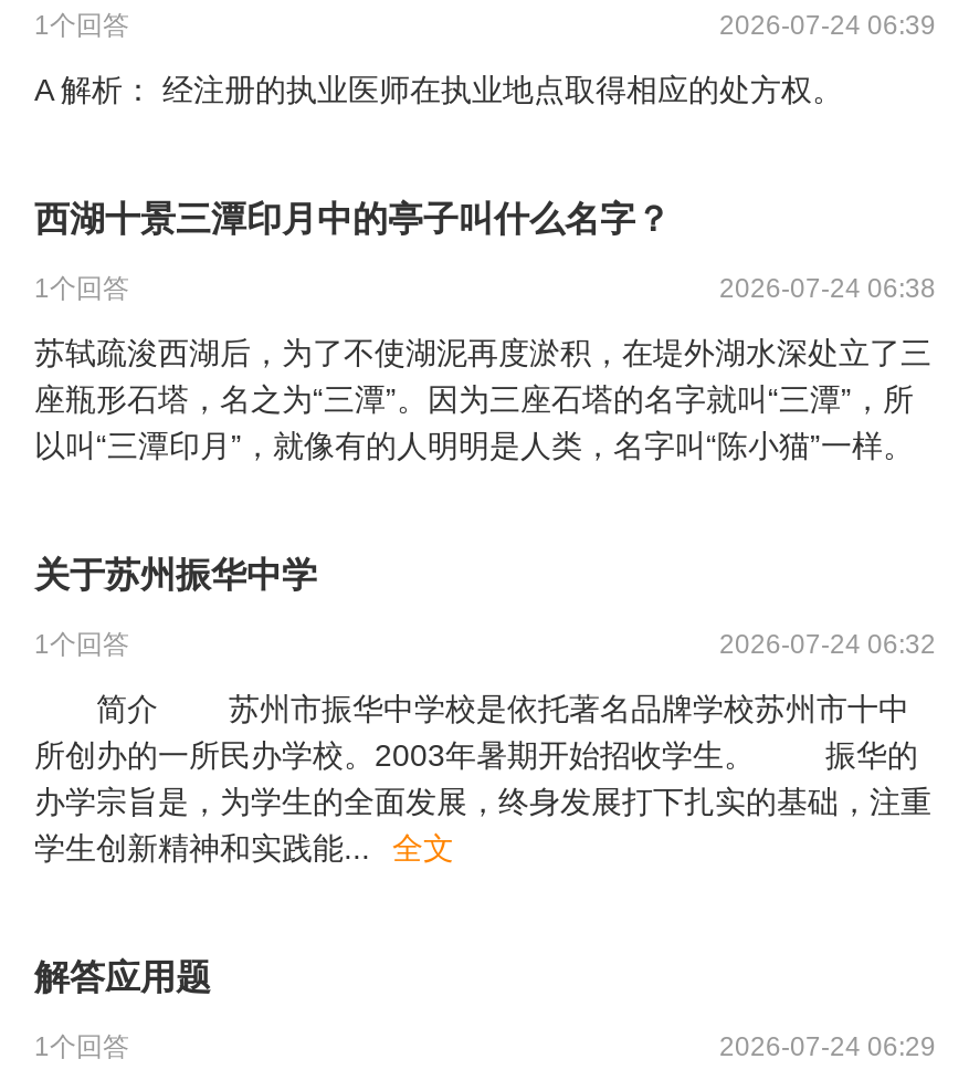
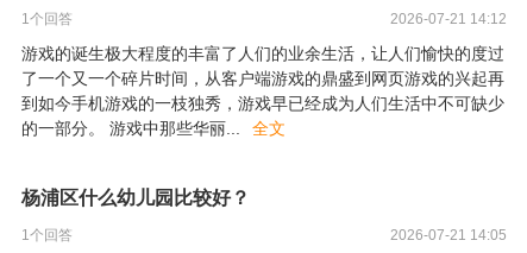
- 2026-07-24 06:39
- A 解析： 经注册的执业医师在执业地点取得相应的处方权。
- 西湖十景三潭印月中的亭子叫什么名字？
- 1个回答
- 2026-07-24 06:38
- 苏轼疏浚西湖后，为了不使湖泥再度淤积，在堤外湖水深处立了三
- 座瓶形石塔，名之为“三潭”。因为三座石塔的名字就叫“三潭”，所
- 以叫“三潭印月”，就像有的人明明是人类，名字叫“陈小猫”一样。
- 关于苏州振华中学
- 1个回答
- 2026-07-24 06:32
- 简介 苏州市振华中学校是依托著名品牌学校苏州市十中
- 所创办的一所民办学校。2003年暑期开始招收学生。 振华的
- 办学宗旨是，为学生的全面发展，终身发展打下扎实的基础，注重
- 学生创新精神和实践能...
+ 2026-07-21 14:12
+ 游戏的诞生极大程度的丰富了人们的业余生活，让人们愉快的度过
+ 了一个又一个碎片时间，从客户端游戏的鼎盛到网页游戏的兴起再
+ 到如今手机游戏的一枝独秀，游戏早已经成为人们生活中不可缺少
+ 的一部分。 游戏中那些华丽...

- 解答应用题
+ 杨浦区什么幼儿园比较好？

- 2026-07-24 06:29
+ 2026-07-21 14:05
